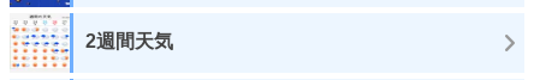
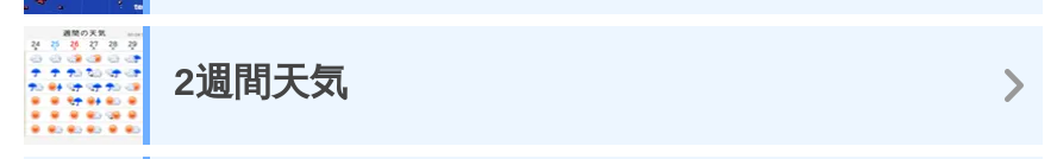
- [image]
+ [image]
